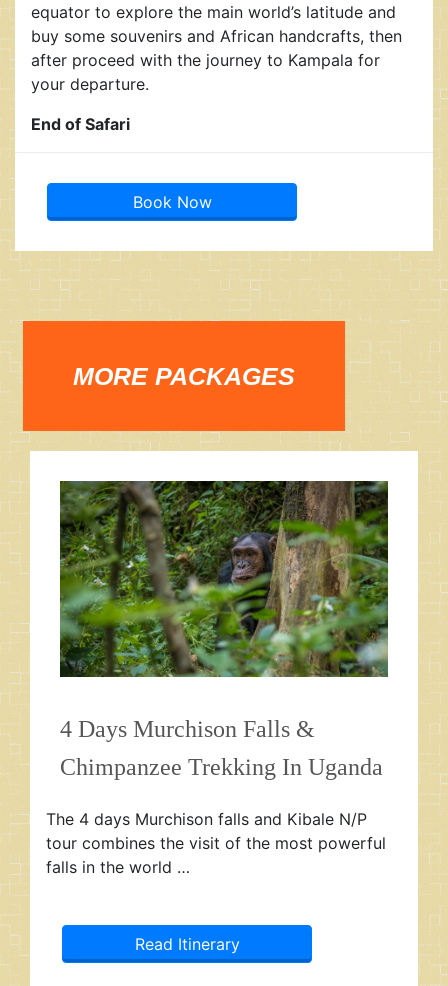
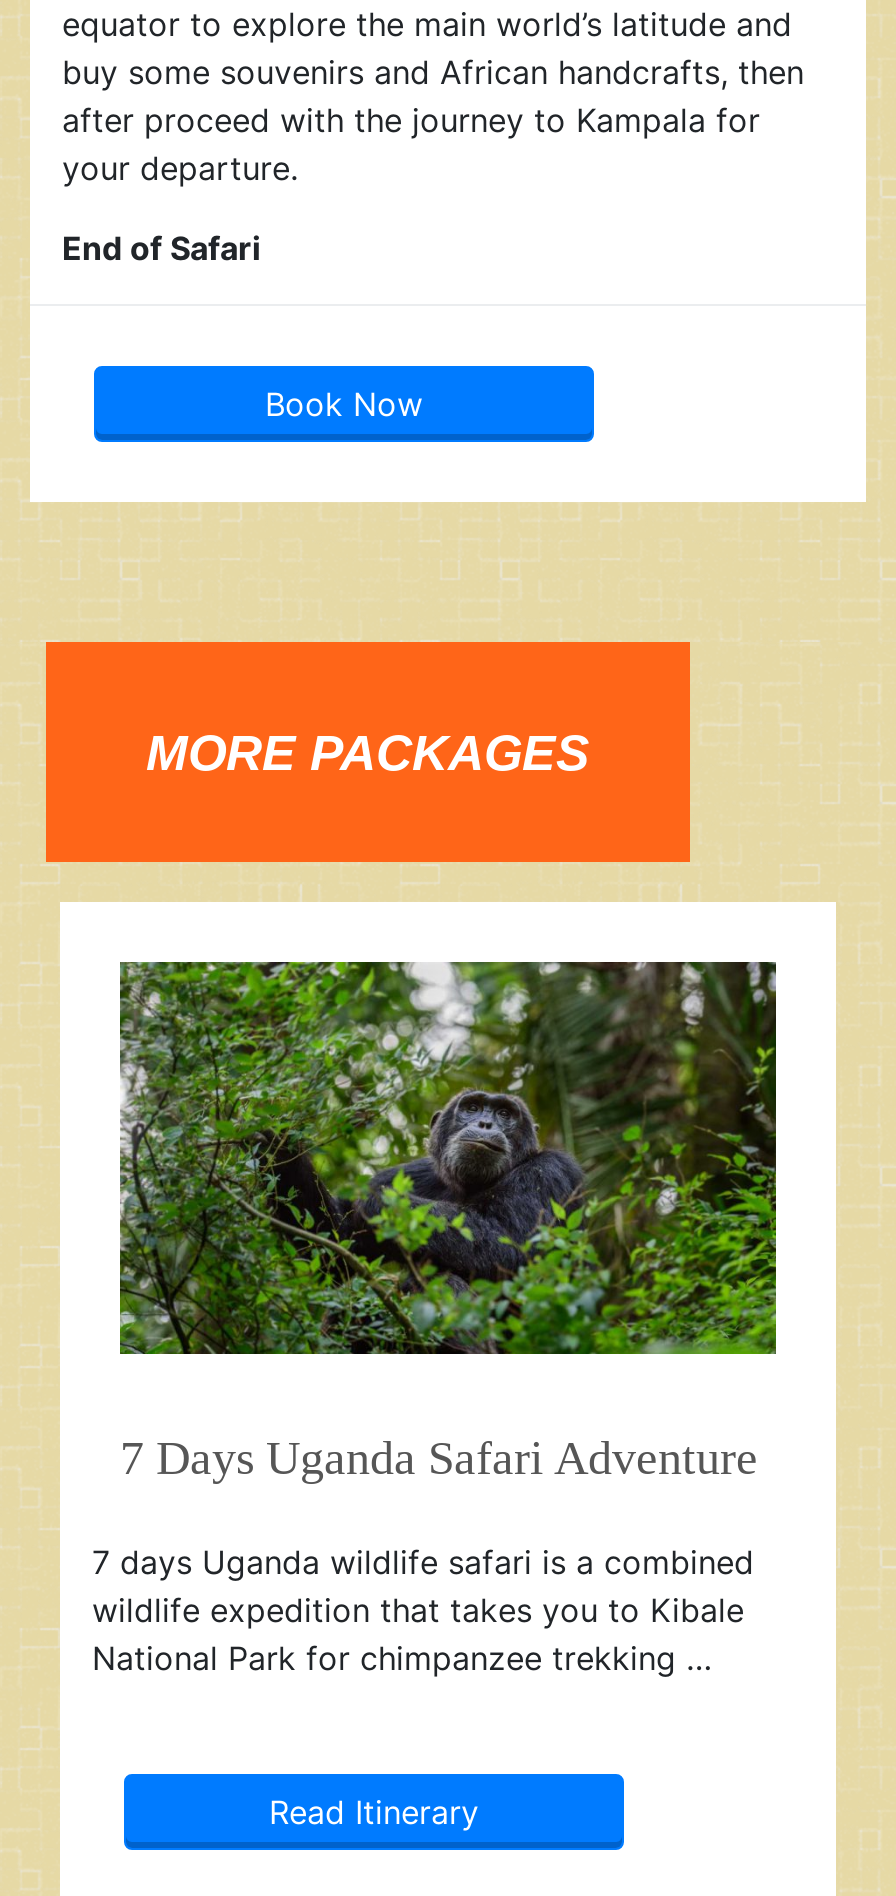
- [image]
- 4 Days Murchison Falls &
- Chimpanzee Trekking In Uganda
- The 4 days Murchison falls and Kibale N/P
- tour combines the visit of the most powerful
- falls in the world …
+ [image]
+ 7 Days Uganda Safari Adventure
+ 7 days Uganda wildlife safari is a combined
+ wildlife expedition that takes you to Kibale
+ National Park for chimpanzee trekking …
